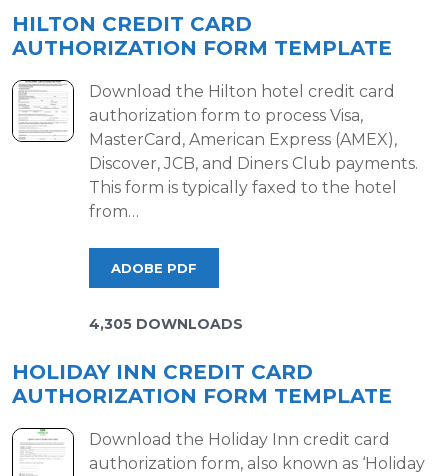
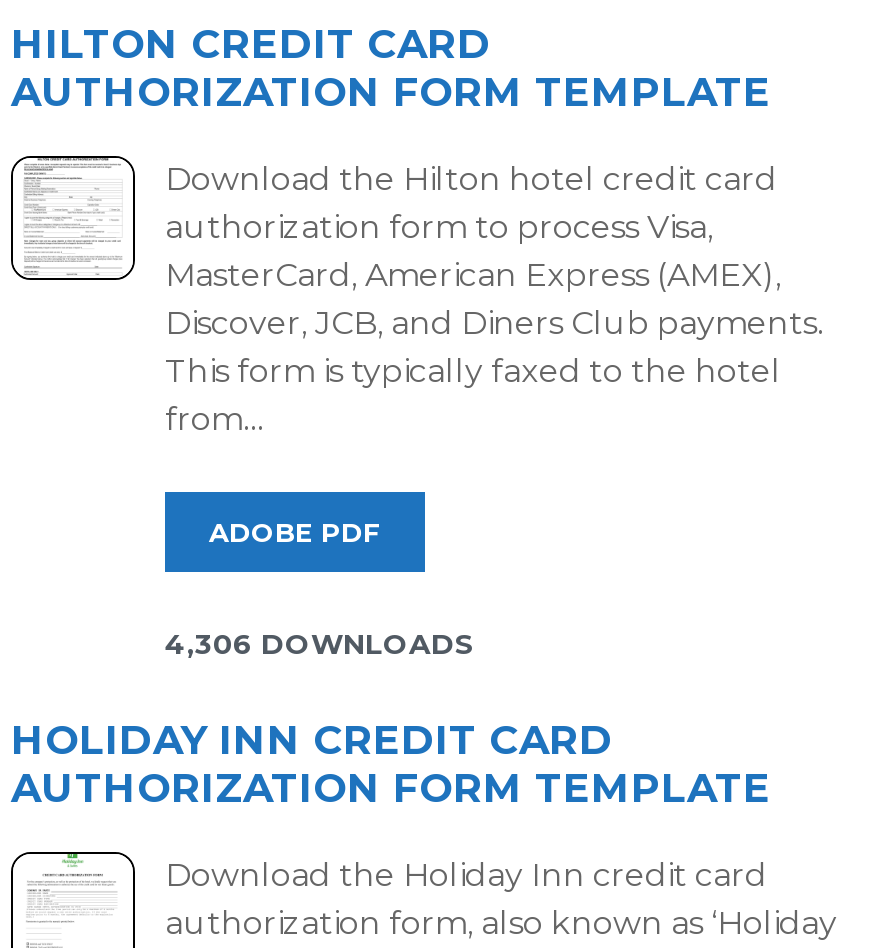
- 4,305 DOWNLOADS
+ 4,306 DOWNLOADS
